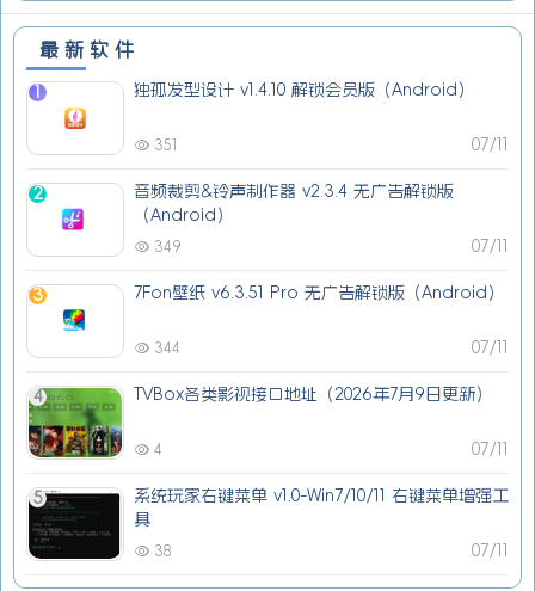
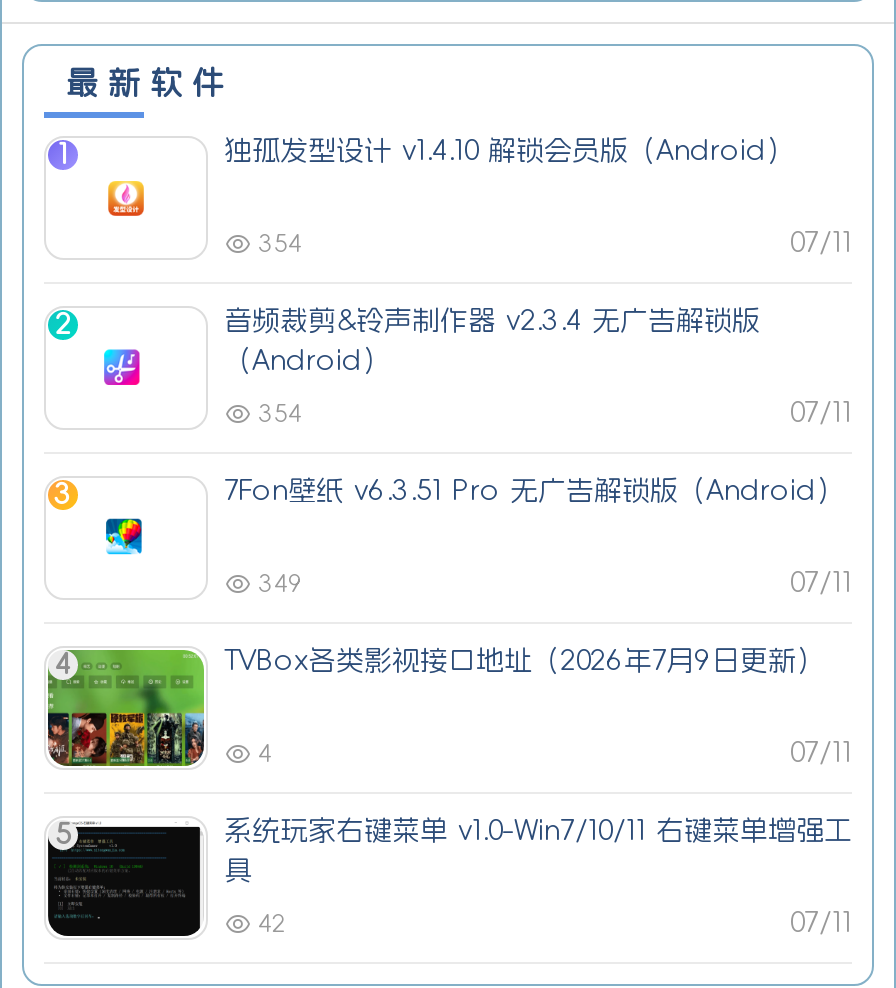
- 351
+ 354

- 349
+ 354

- 344
+ 349

- 38
+ 42
